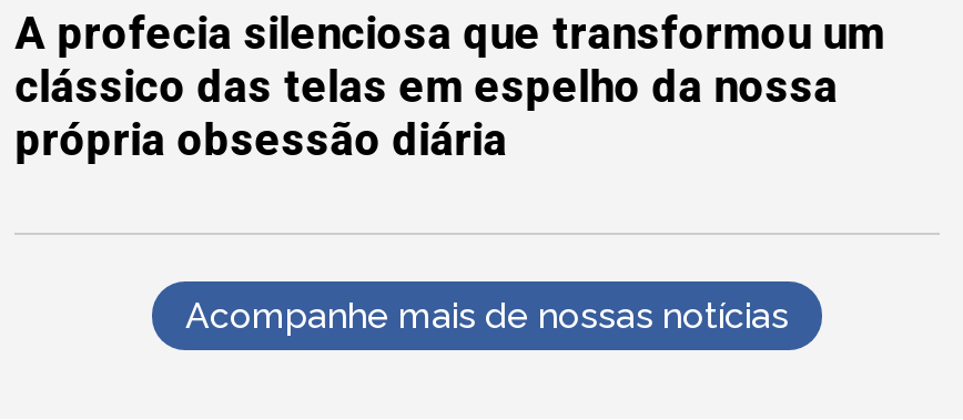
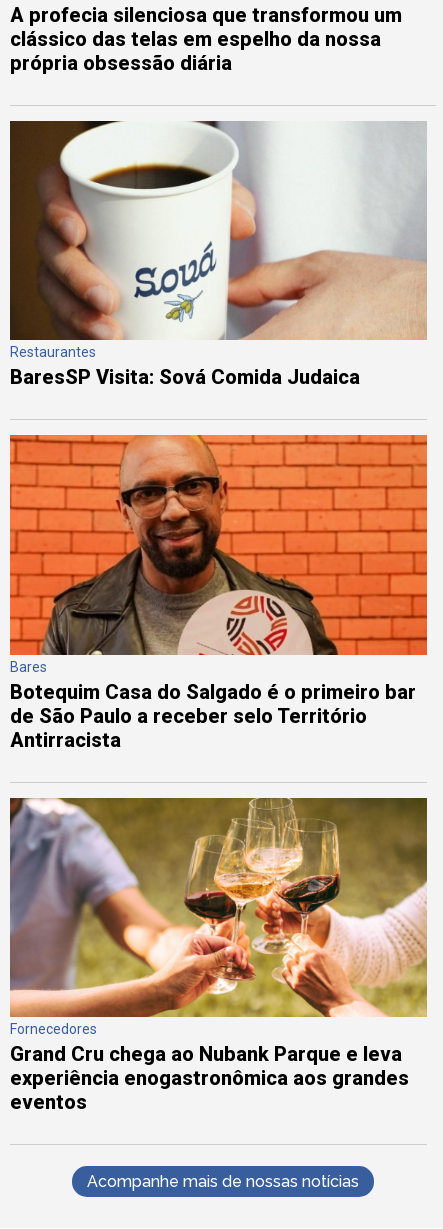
+ [image]
+ Restaurantes
+ BaresSP Visita: Sová Comida Judaica

+ [image]
+ Bares
+ Botequim Casa do Salgado é o primeiro bar
+ de São Paulo a receber selo Território
+ Antirracista

+ [image]
+ Fornecedores
+ Grand Cru chega ao Nubank Parque e leva
+ experiência enogastronômica aos grandes
+ eventos
